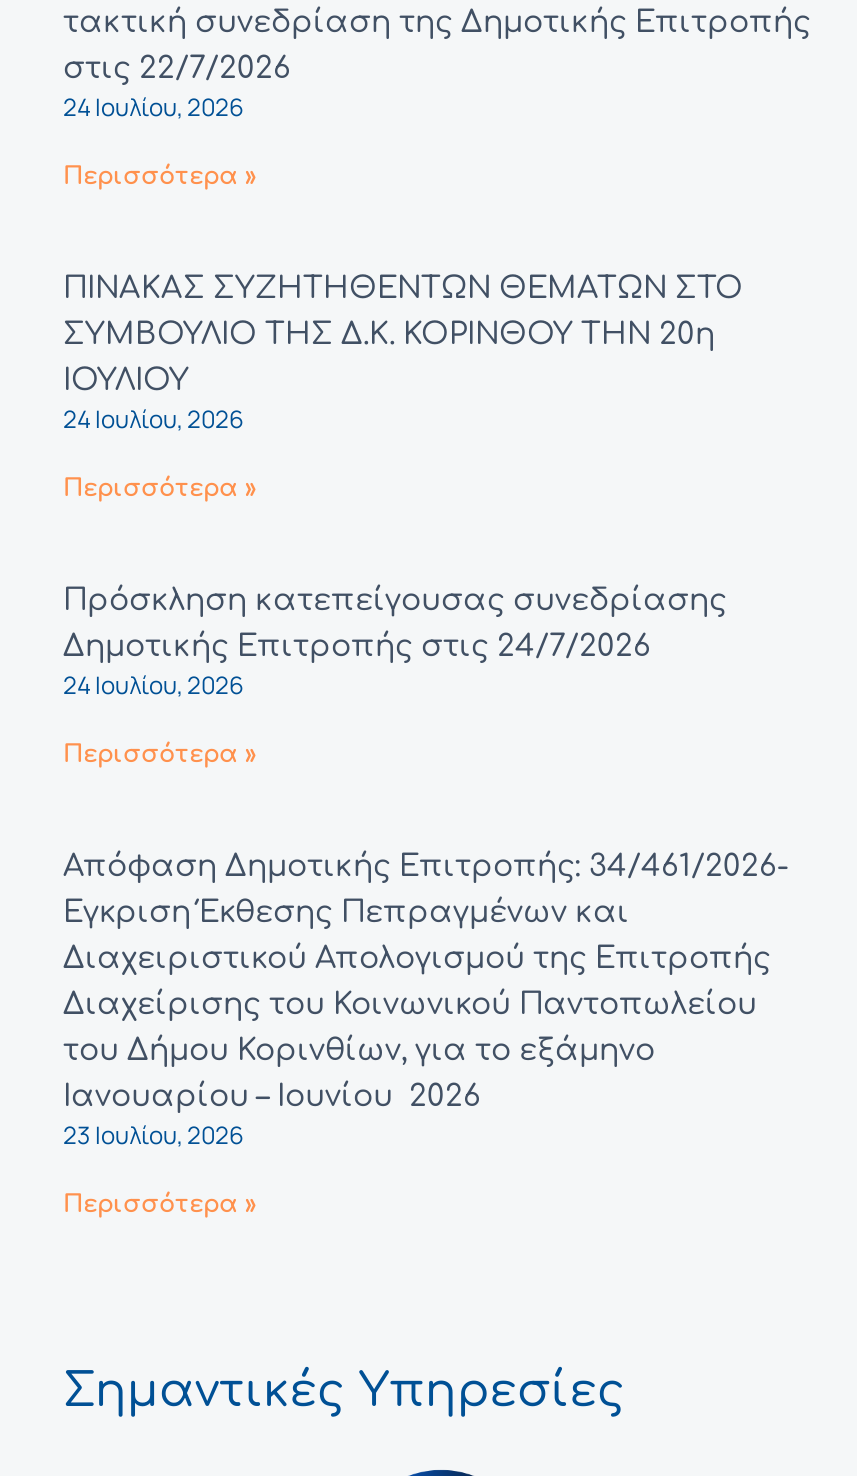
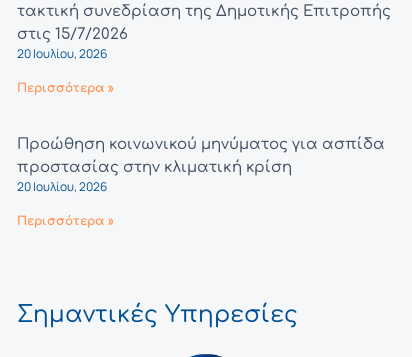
- στις 22/7/2026
+ στις 15/7/2026

- 24 Ιουλίου, 2026
+ 20 Ιουλίου, 2026

- ΠΙΝΑΚΑΣ ΣΥΖΗΤΗΘΕΝΤΩΝ ΘΕΜΑΤΩΝ ΣΤΟ
- ΣΥΜΒΟΥΛΙΟ ΤΗΣ Δ.Κ. ΚΟΡΙΝΘΟΥ ΤΗΝ 20η
- ΙΟΥΛΙΟΥ
- 24 Ιουλίου, 2026
- Περισσότερα »
- Πρόσκληση κατεπείγουσας συνεδρίασης
- Δημοτικής Επιτροπής στις 24/7/2026
- 24 Ιουλίου, 2026
- Περισσότερα »
- Απόφαση Δημοτικής Επιτροπής: 34/461/2026-
- Έγκριση Έκθεσης Πεπραγμένων και
- Διαχειριστικού Απολογισμού της Επιτροπής
- Διαχείρισης του Κοινωνικού Παντοπωλείου
- του Δήμου Κορινθίων, για το εξάμηνο
- Ιανουαρίου – Ιουνίου 2026
- 23 Ιουλίου, 2026
+ Προώθηση κοινωνικού μηνύματος για ασπίδα
+ προστασίας στην κλιματική κρίση
+ 20 Ιουλίου, 2026
